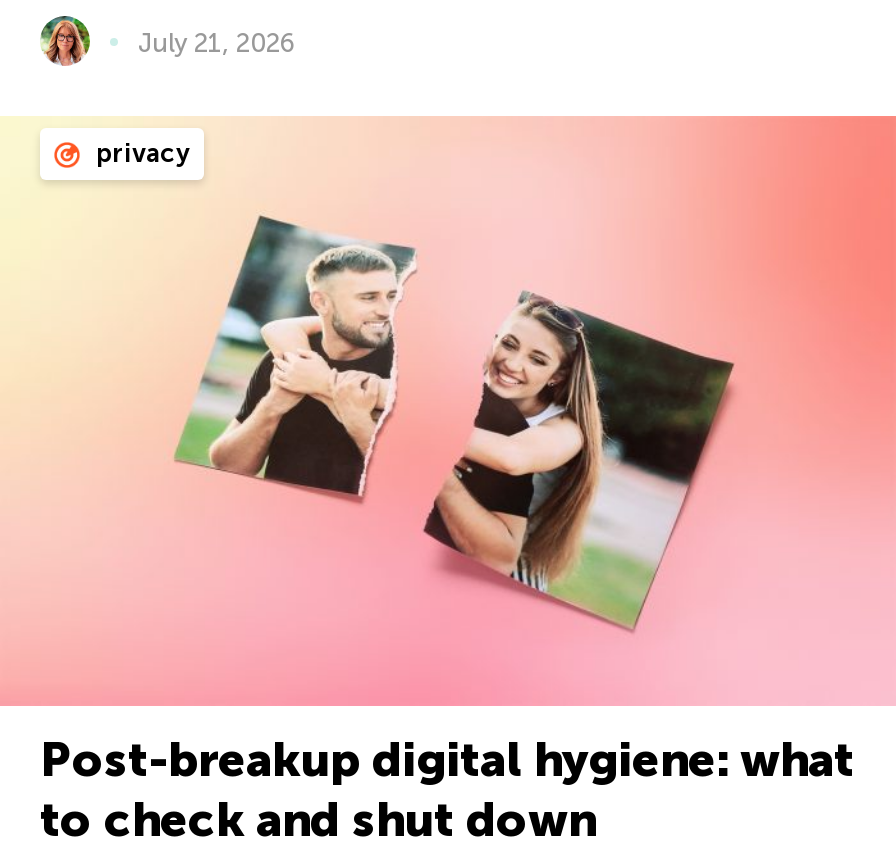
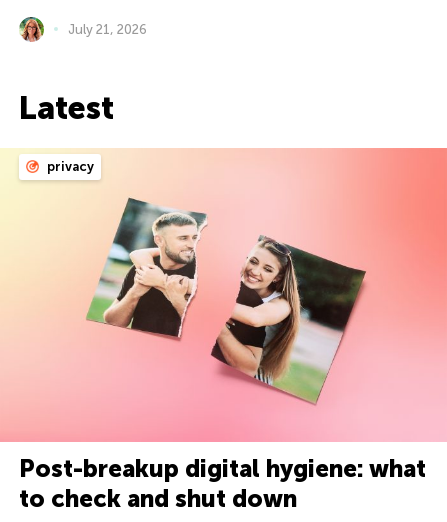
+ Latest
